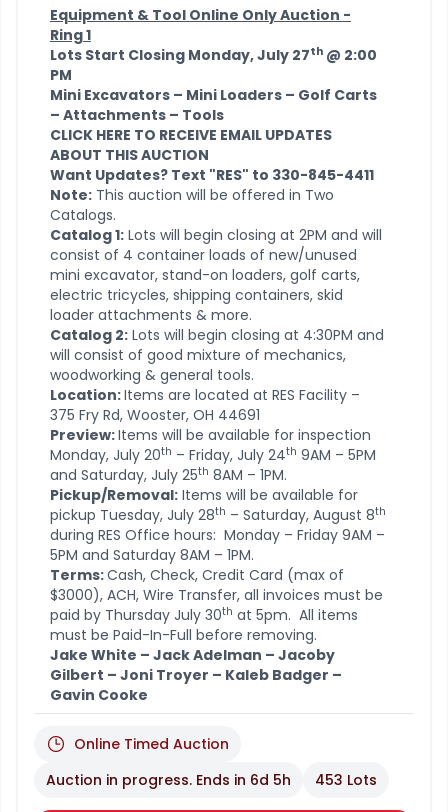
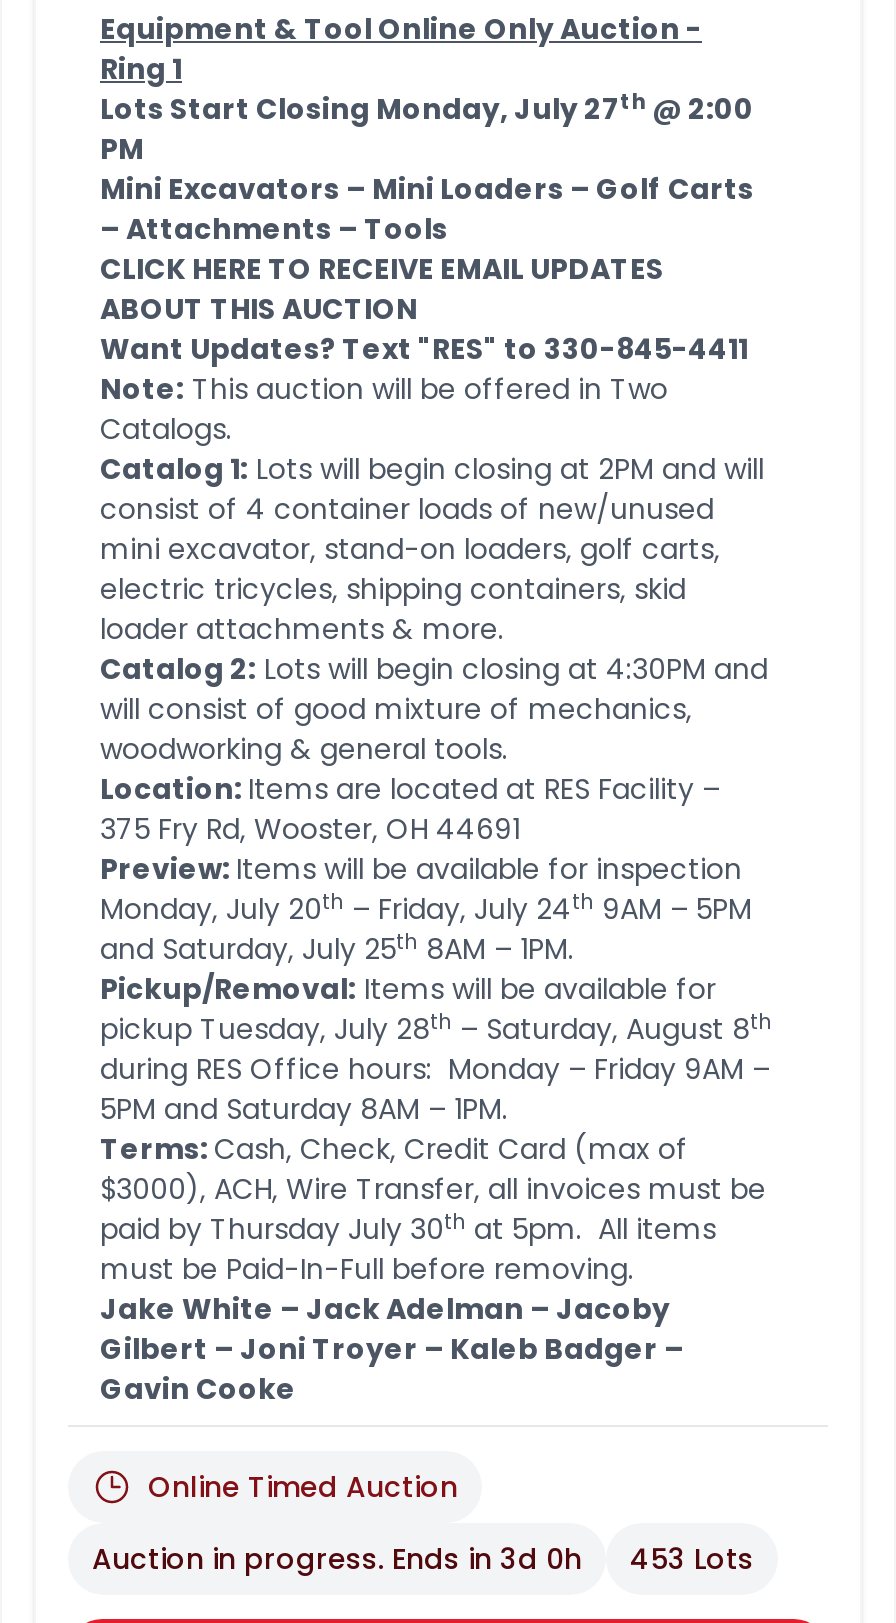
- Auction in progress. Ends in 6d 5h
+ Auction in progress. Ends in 3d 0h
